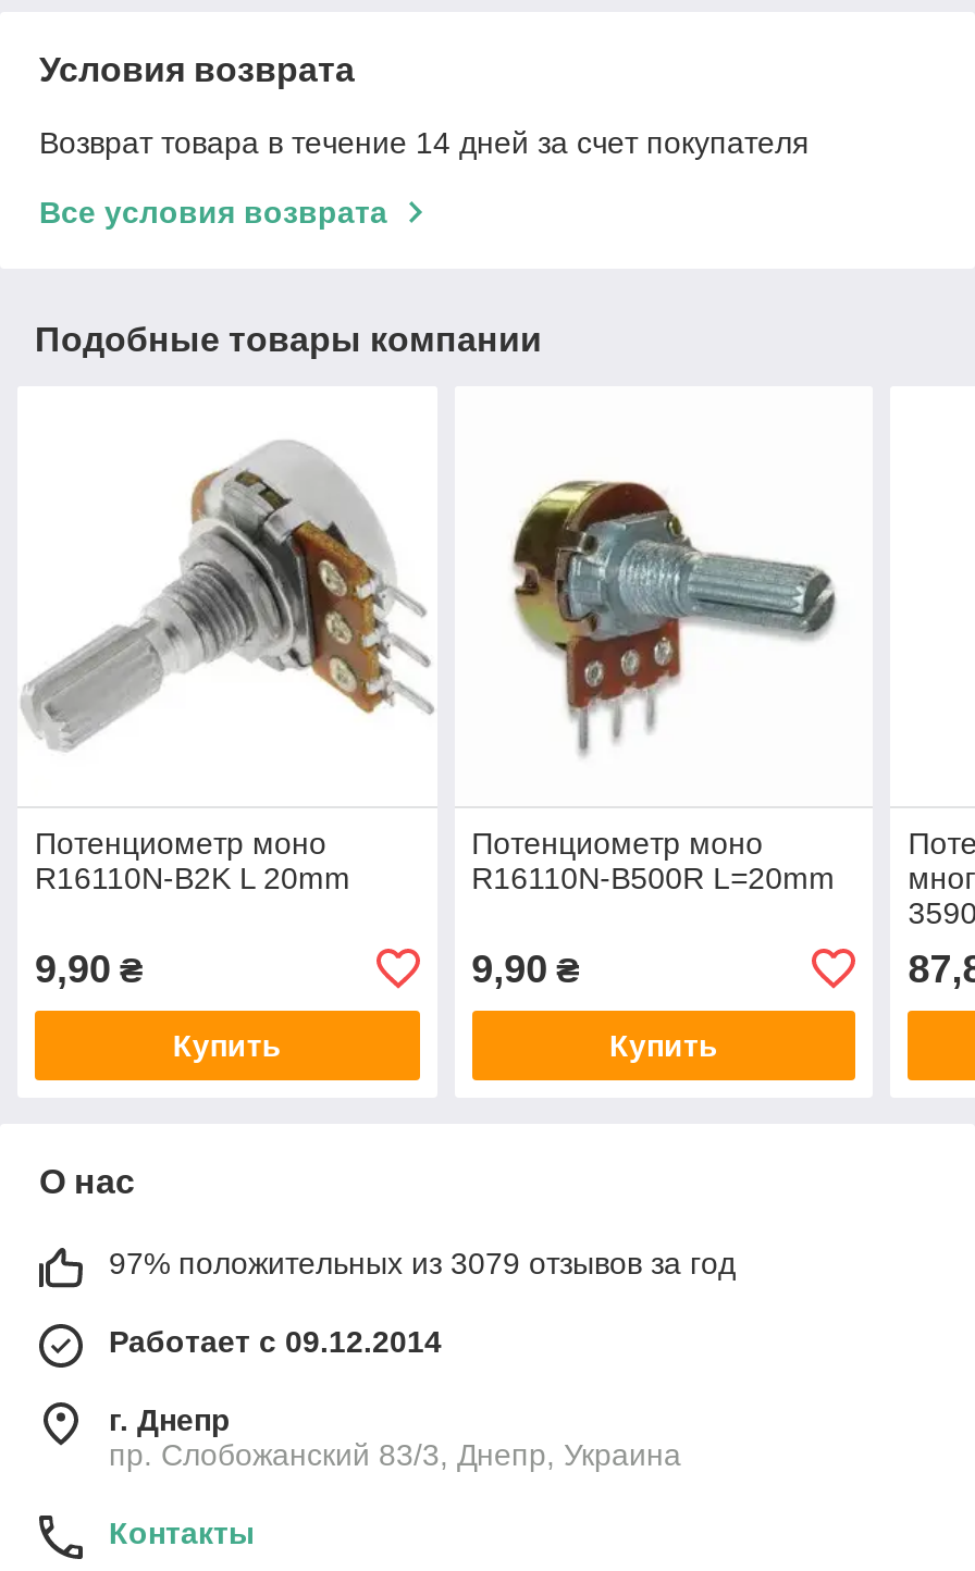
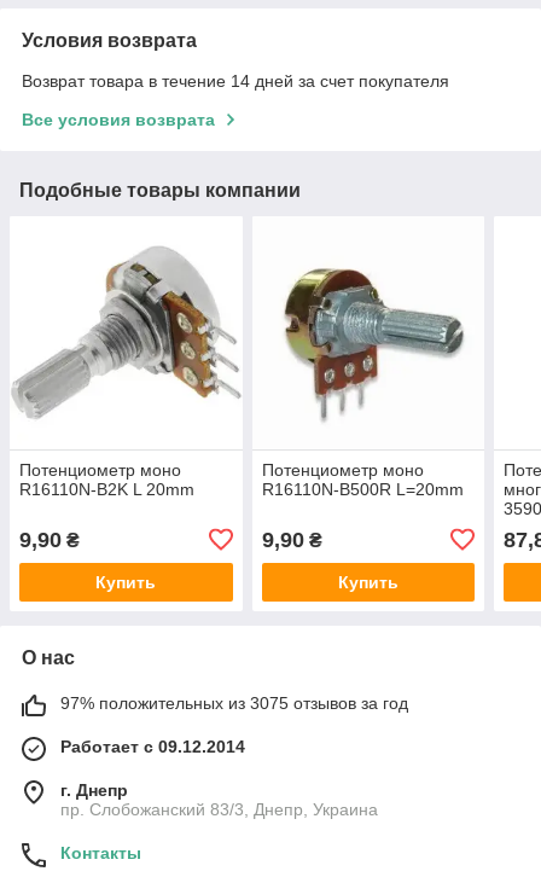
- 97% положительных из 3079 отзывов за год
+ 97% положительных из 3075 отзывов за год
